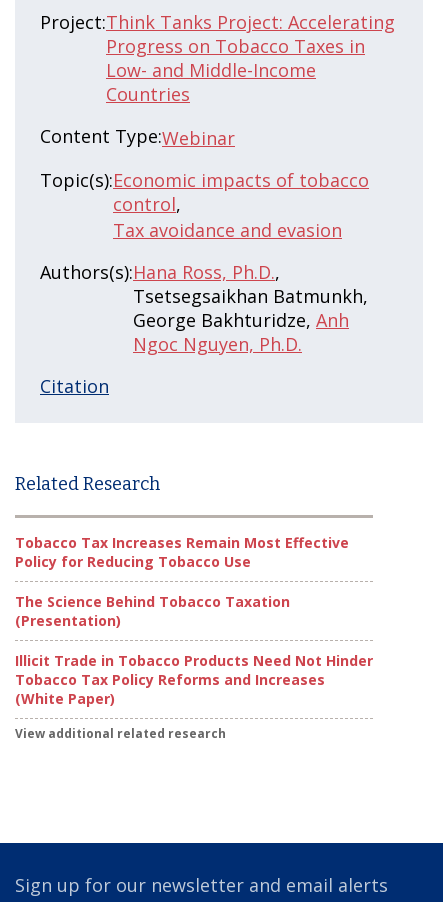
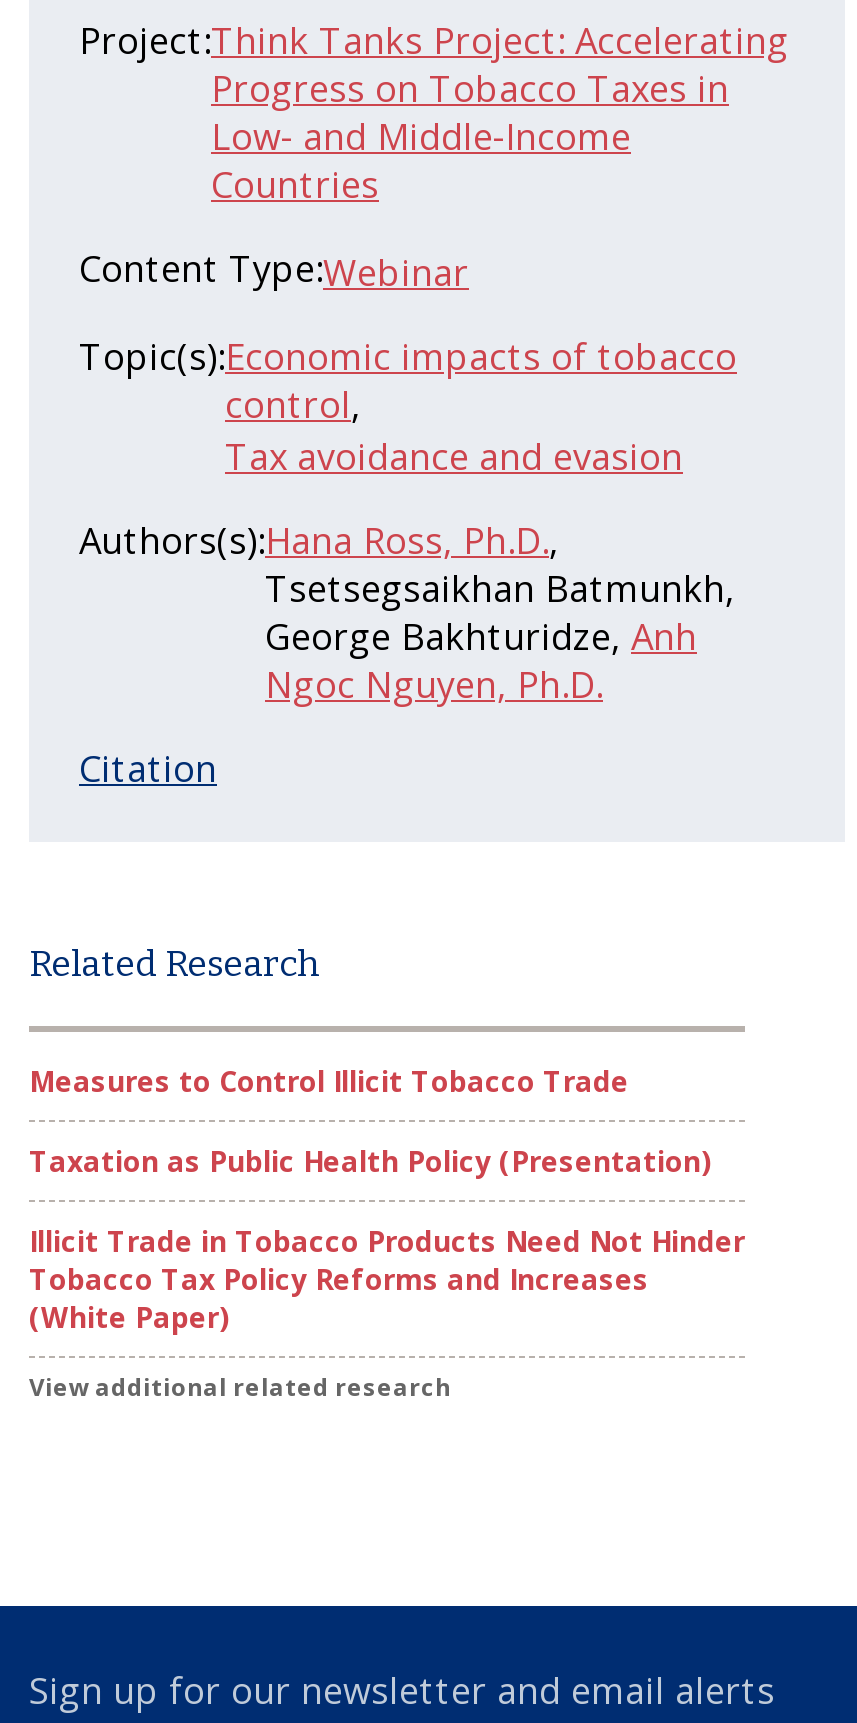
- Tobacco Tax Increases Remain Most Effective
- Policy for Reducing Tobacco Use
+ Measures to Control Illicit Tobacco Trade

- The Science Behind Tobacco Taxation
- (Presentation)
+ Taxation as Public Health Policy (Presentation)
